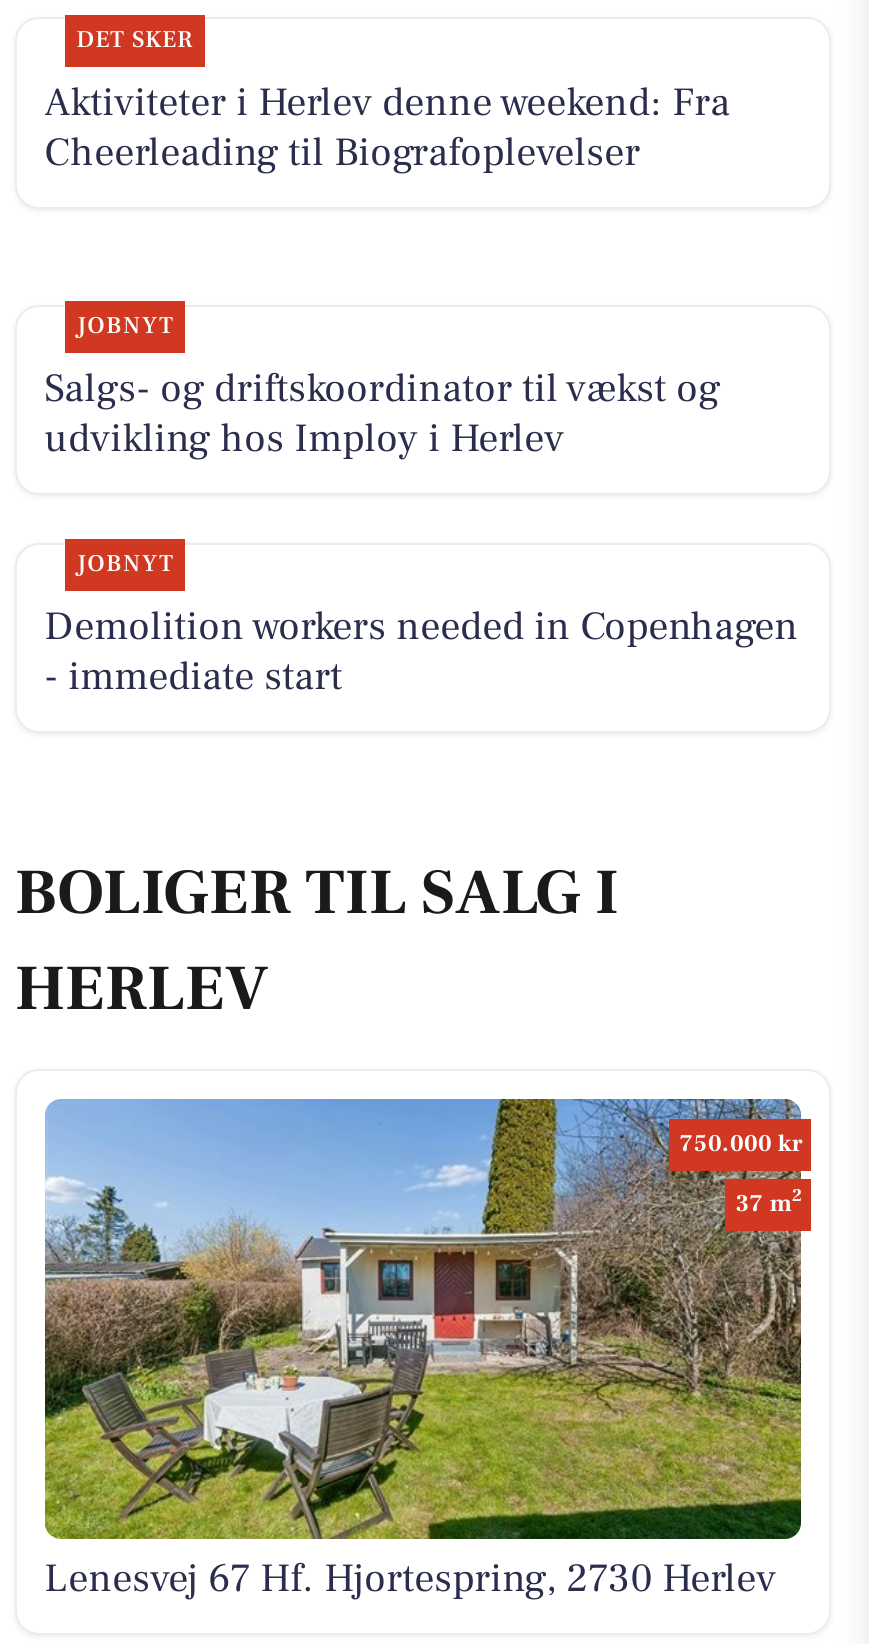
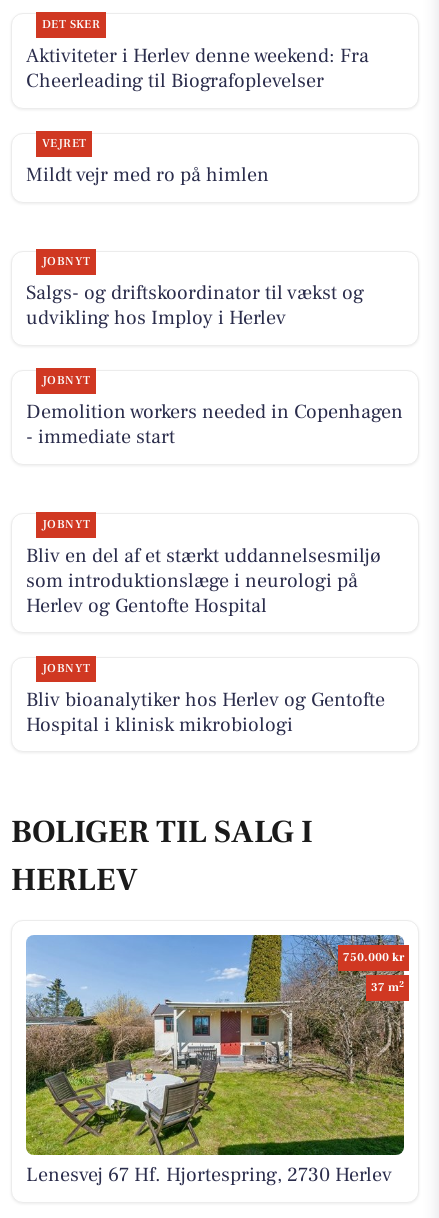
+ VEJRET
+ Mildt vejr med ro på himlen

+ JOBNYT
+ Bliv en del af et stærkt uddannelsesmiljø
+ som introduktionslæge i neurologi på
+ Herlev og Gentofte Hospital
+ JOBNYT
+ Bliv bioanalytiker hos Herlev og Gentofte
+ Hospital i klinisk mikrobiologi
